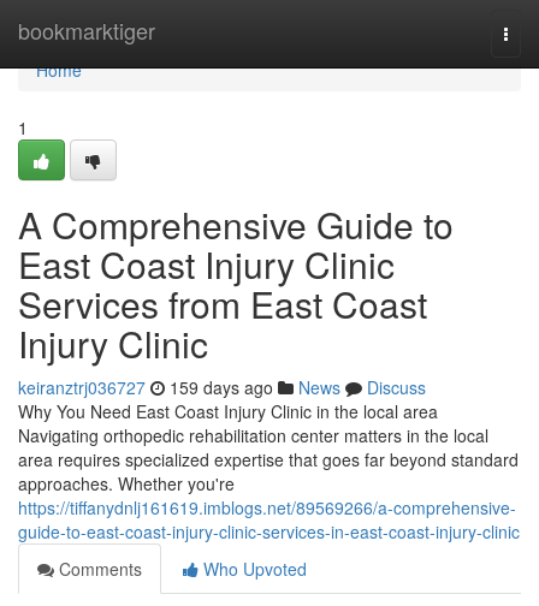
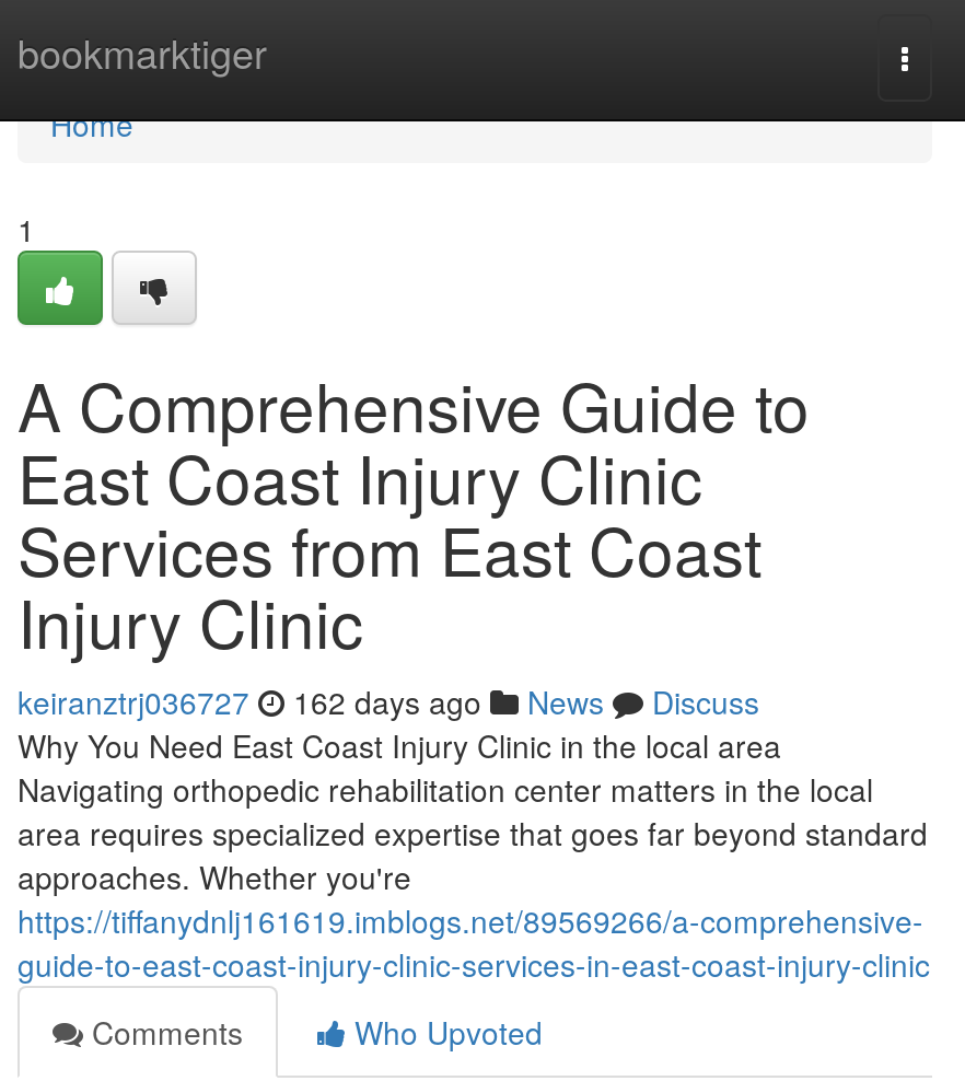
- keiranztrj036727 159 days ago News Discuss
+ keiranztrj036727 162 days ago News Discuss
